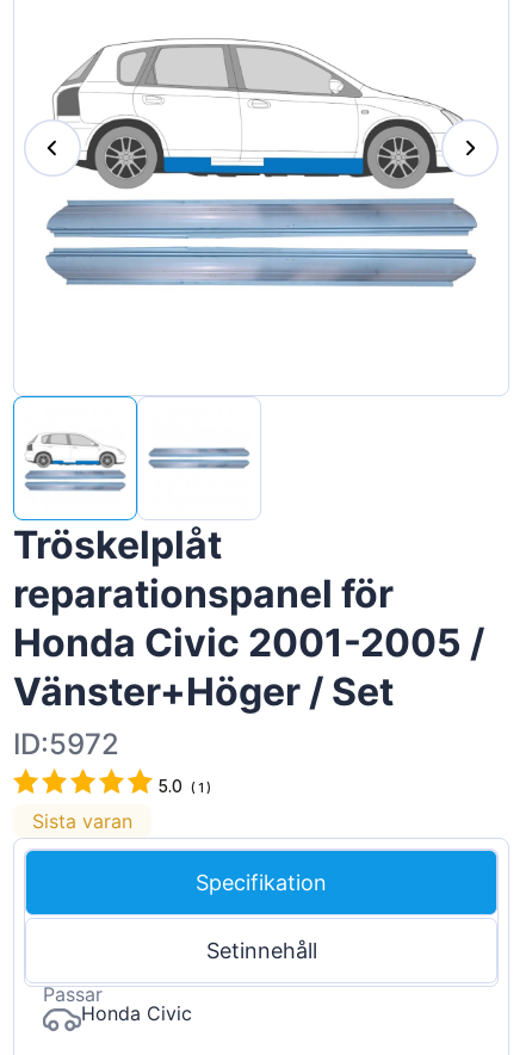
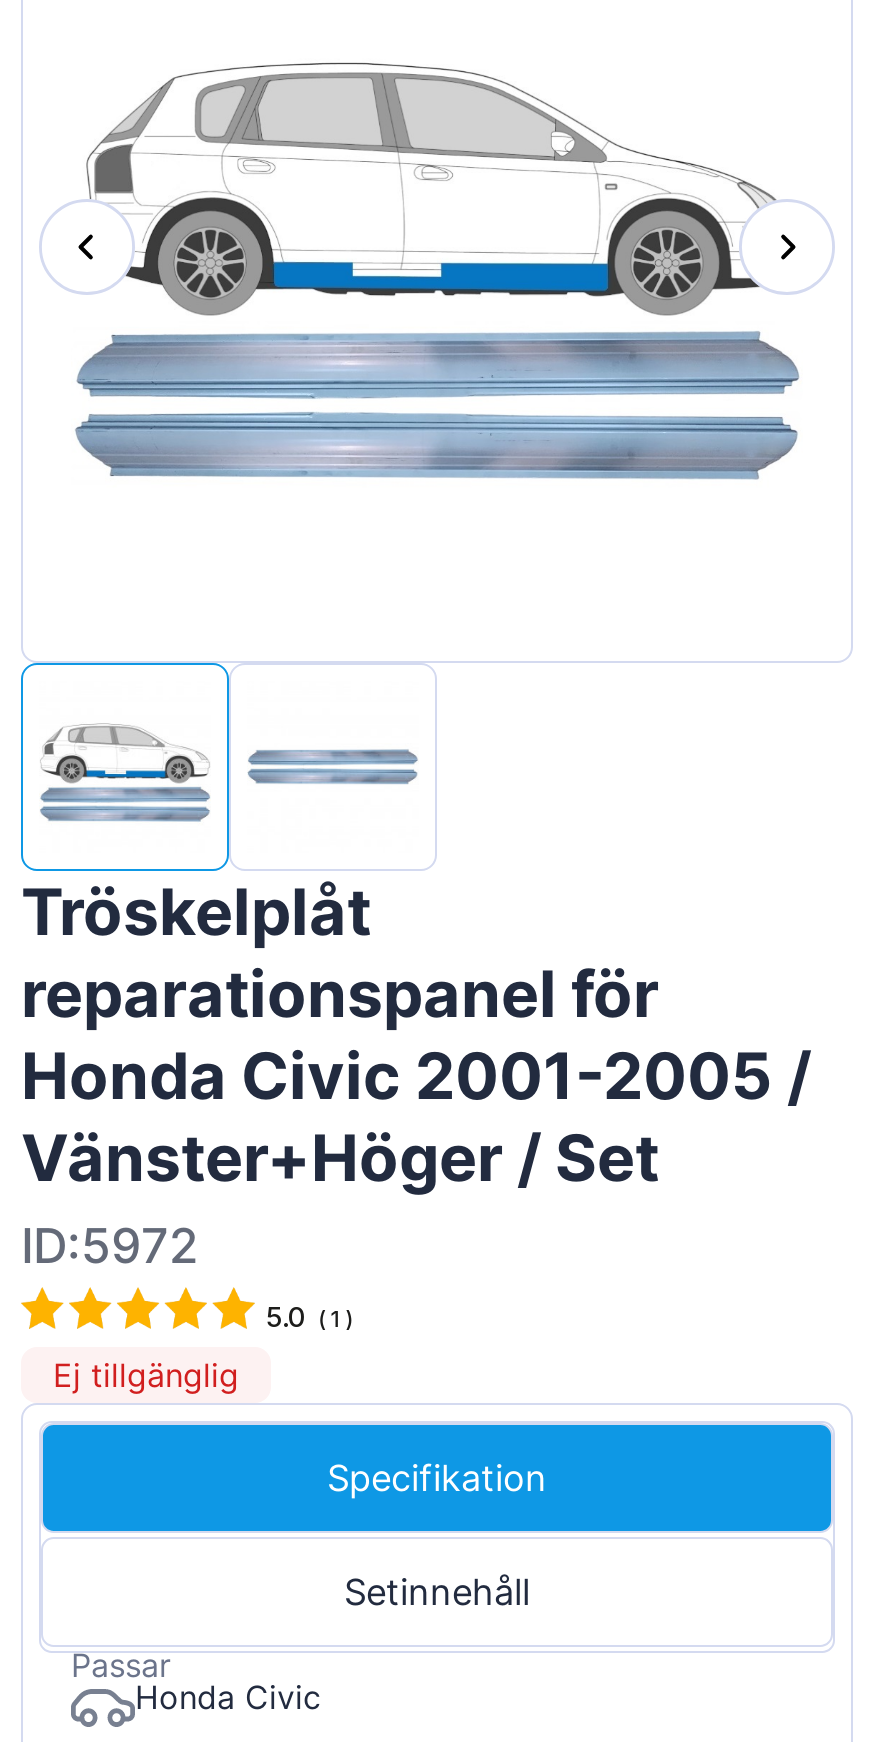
- Sista varan
+ Ej tillgänglig
